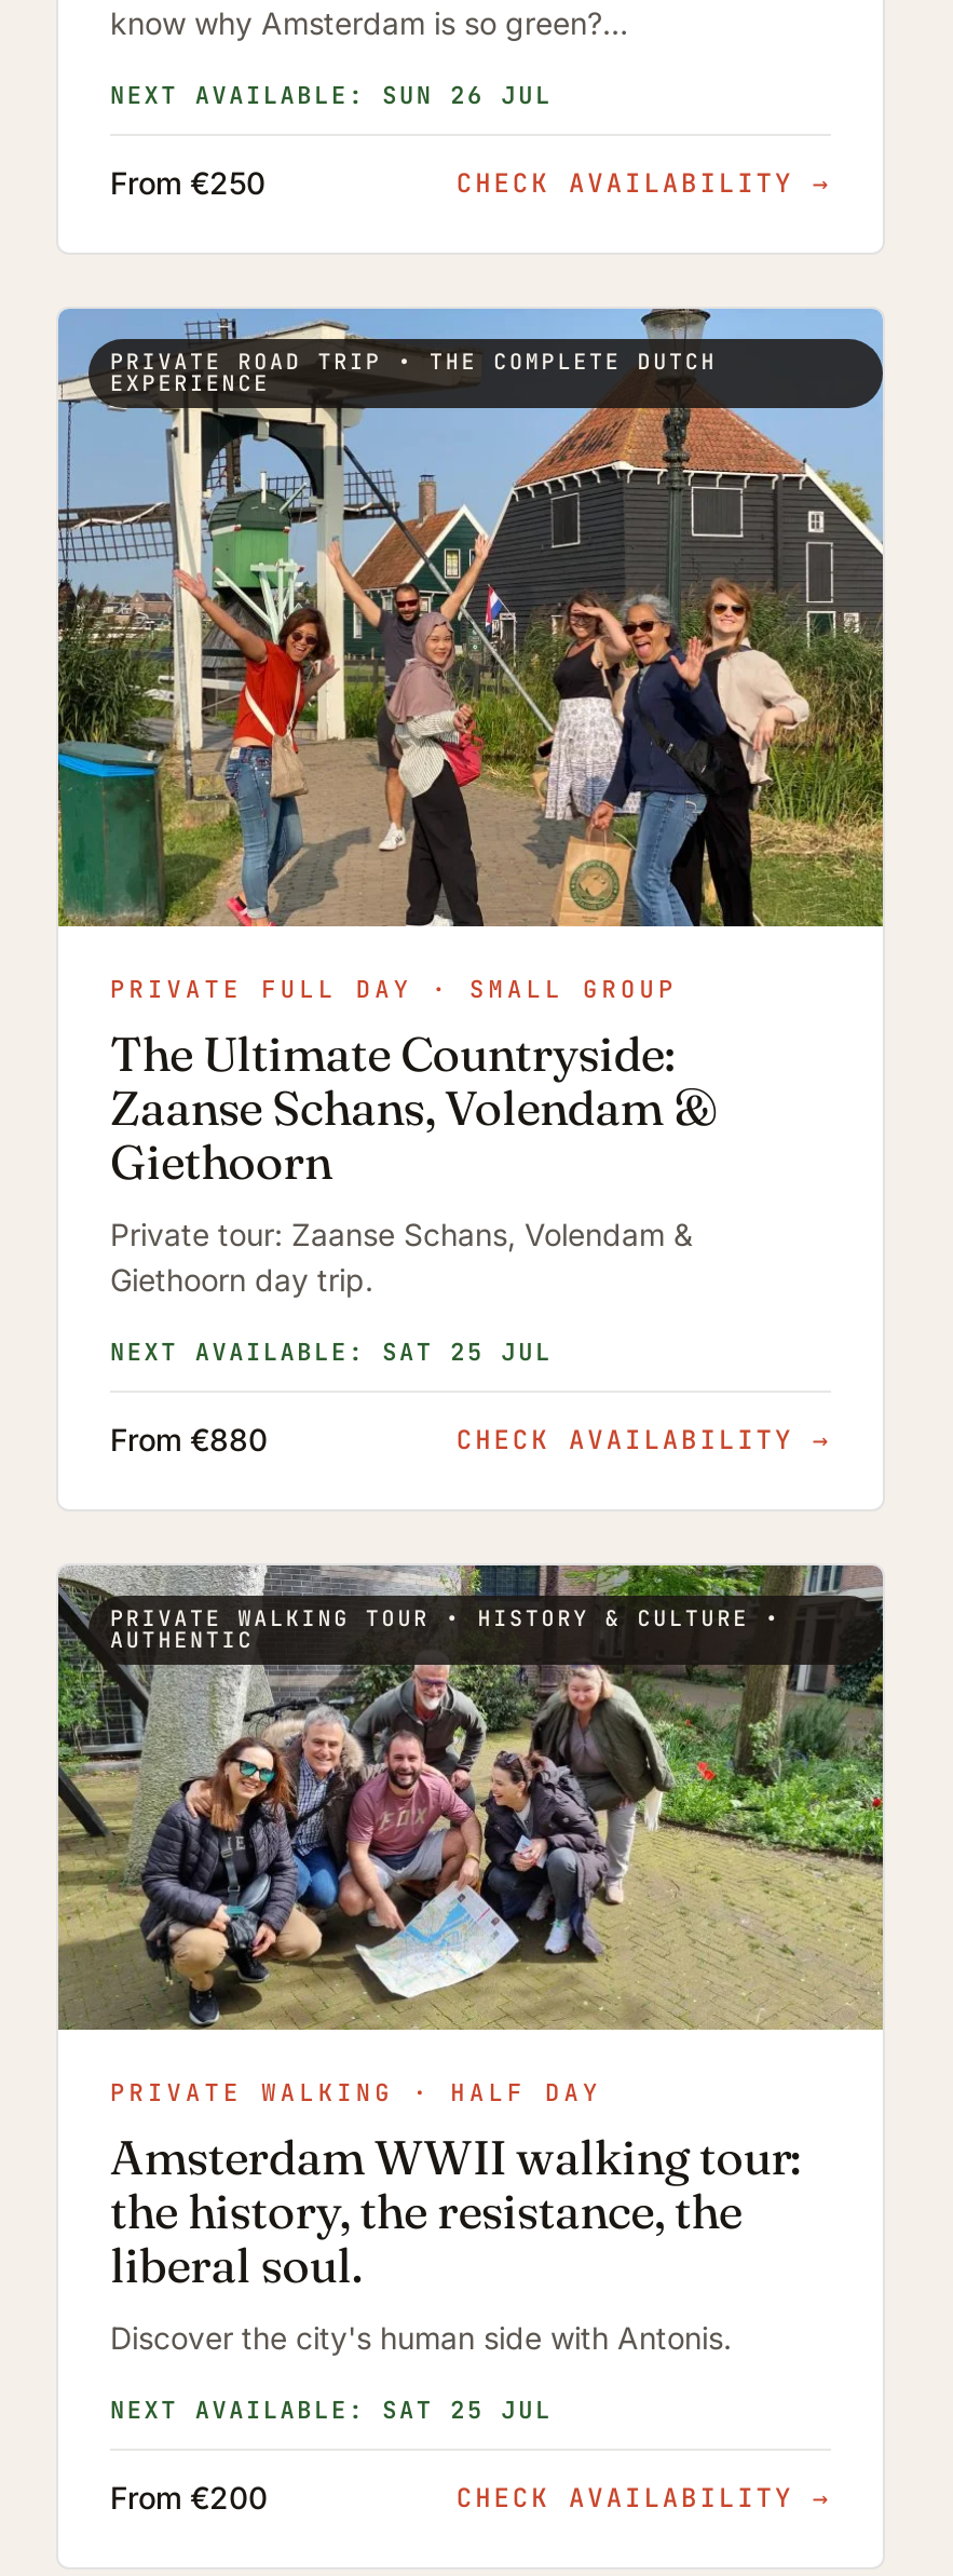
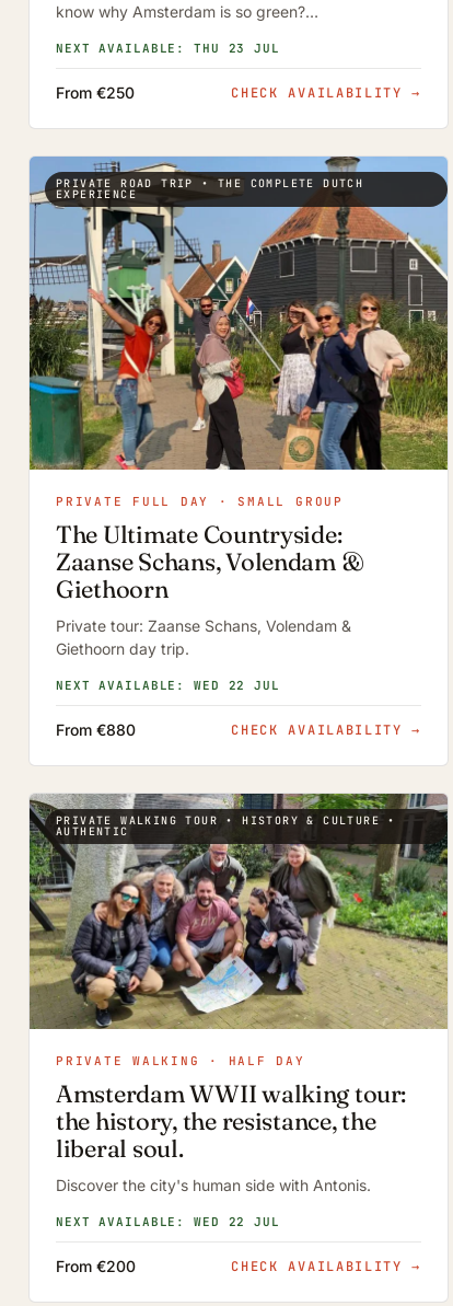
- NEXT AVAILABLE: SUN 26 JUL
+ NEXT AVAILABLE: THU 23 JUL

- NEXT AVAILABLE: SAT 25 JUL
+ NEXT AVAILABLE: WED 22 JUL

- NEXT AVAILABLE: SAT 25 JUL
+ NEXT AVAILABLE: WED 22 JUL
